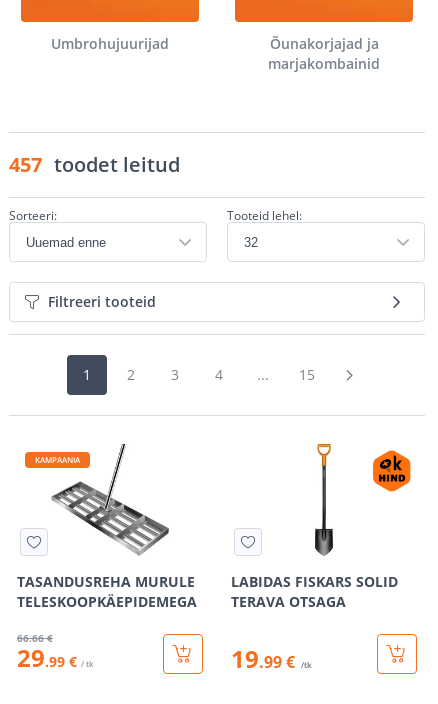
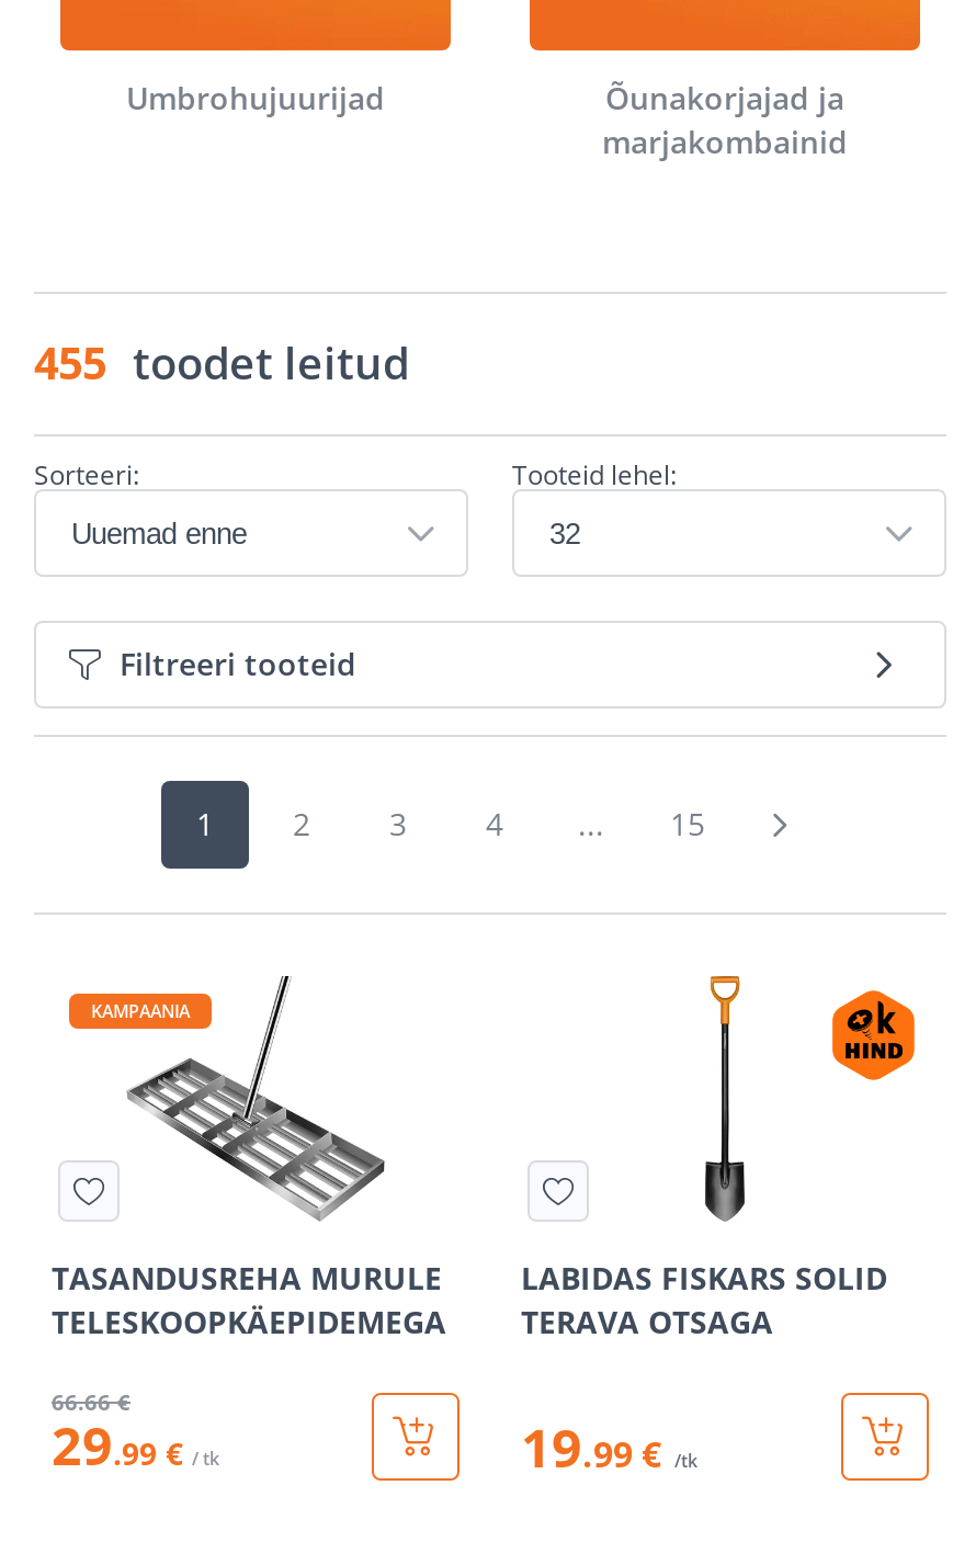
- 457 toodet leitud
+ 455 toodet leitud
